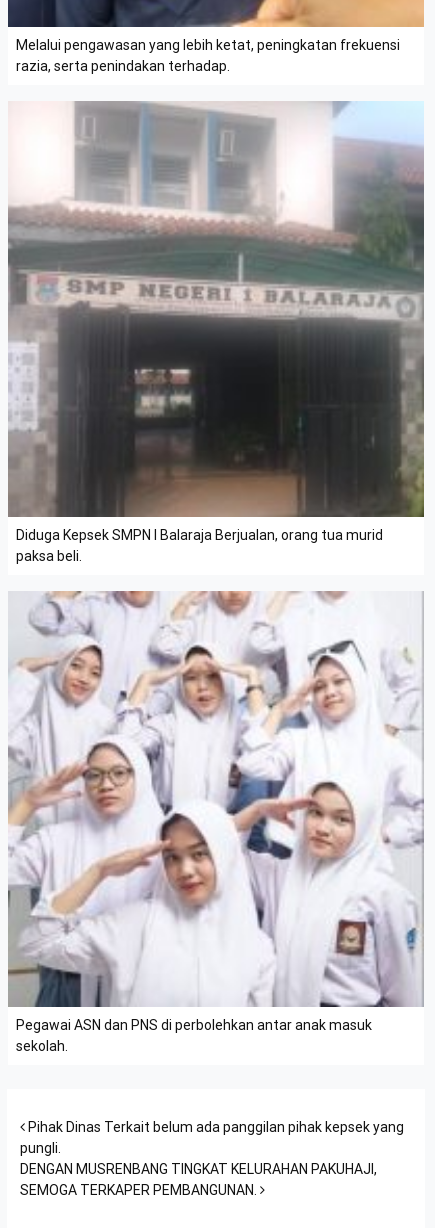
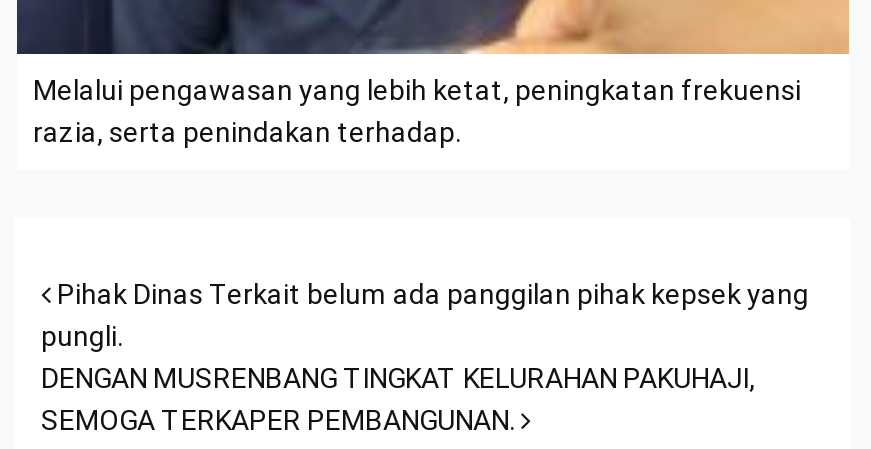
- [image]
- Diduga Kepsek SMPN I Balaraja Berjualan, orang tua murid
- paksa beli.

- [image]
- Pegawai ASN dan PNS di perbolehkan antar anak masuk
- sekolah.
